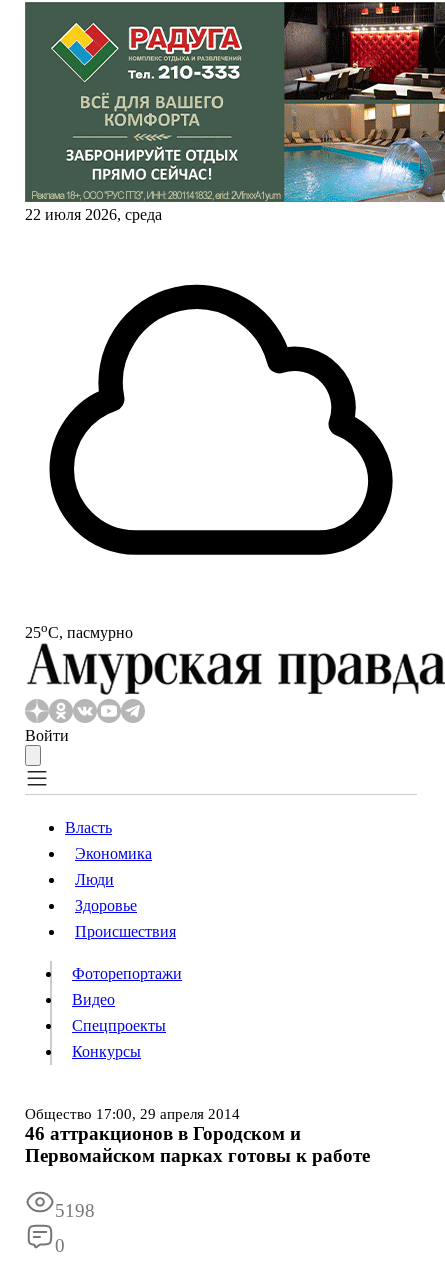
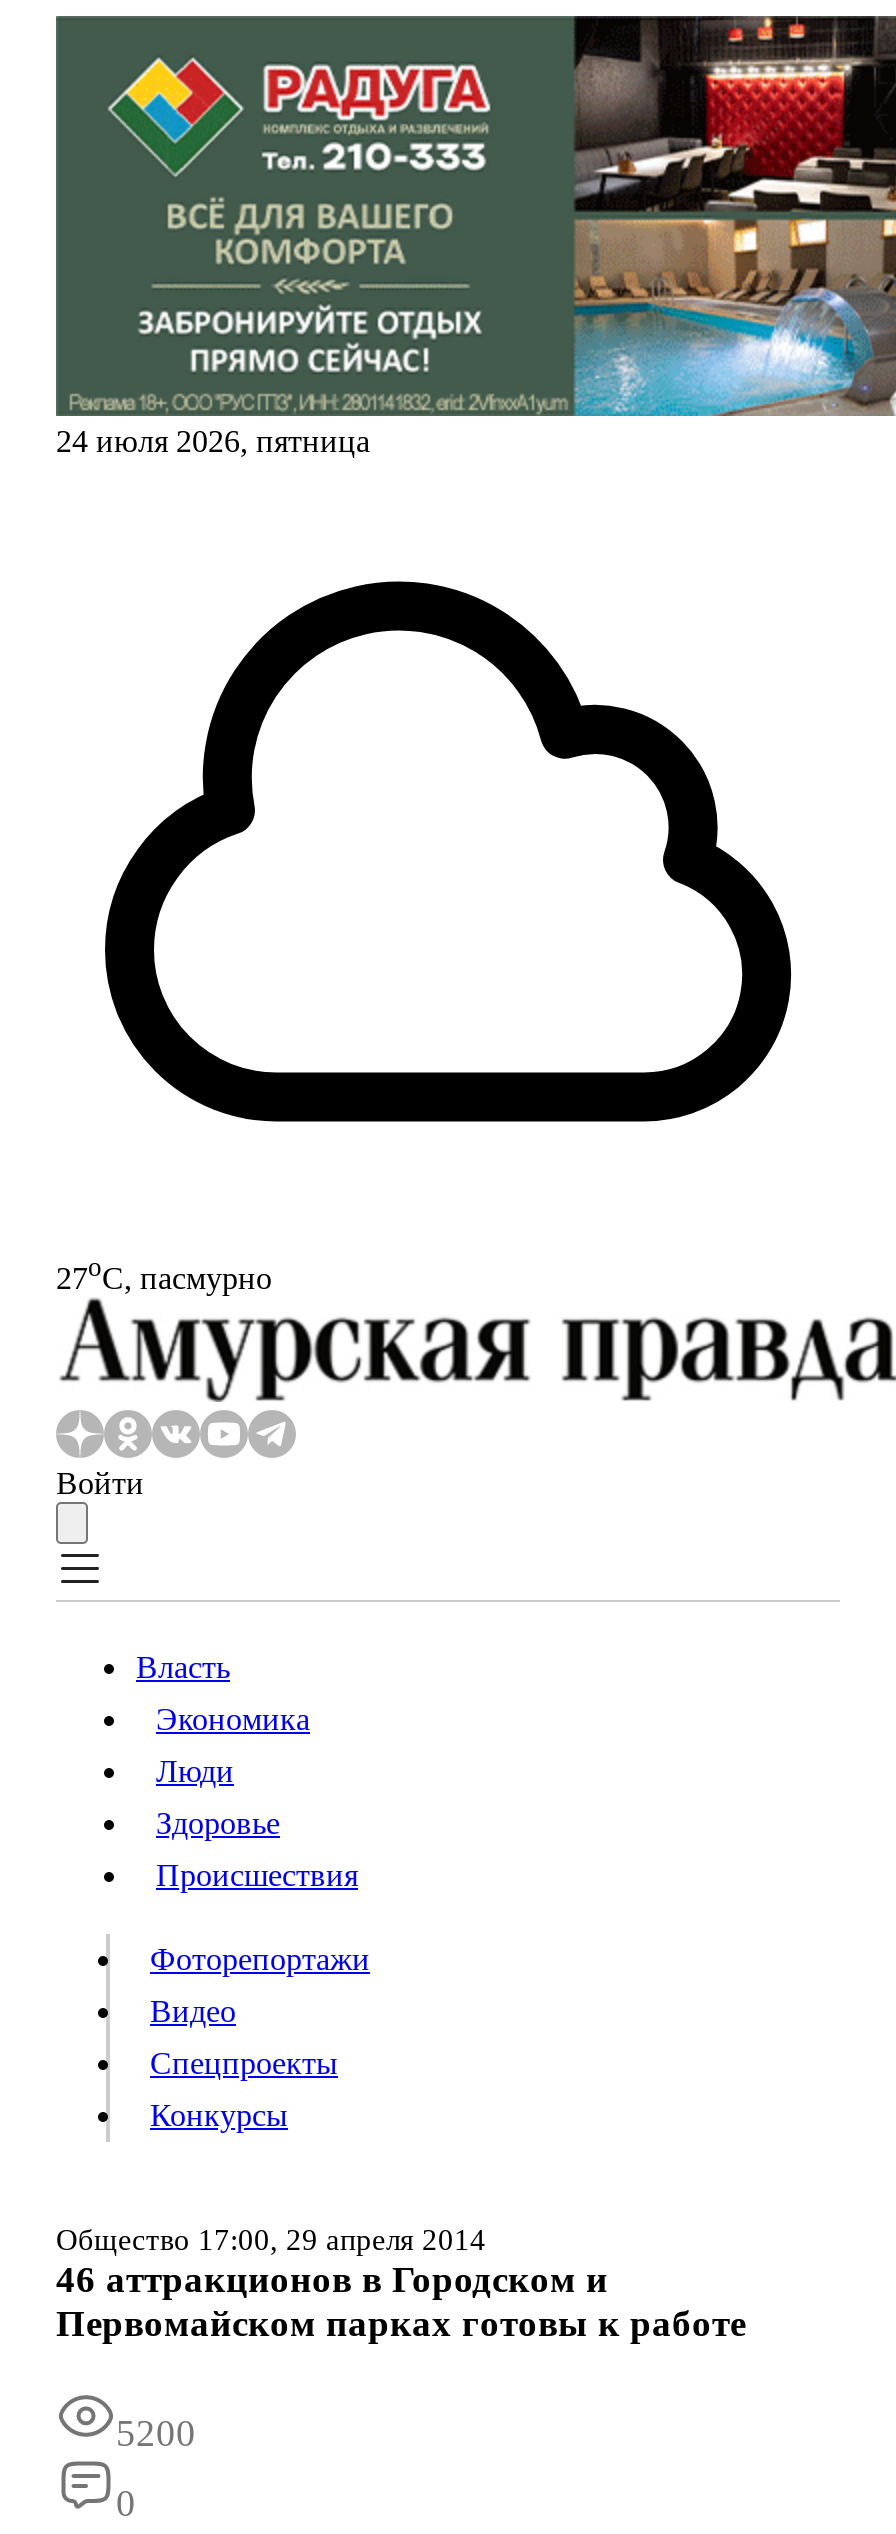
- 22 июля 2026, среда
+ 24 июля 2026, пятница

- 25oС, пасмурно
+ 27oС, пасмурно

- 5198
+ 5200
